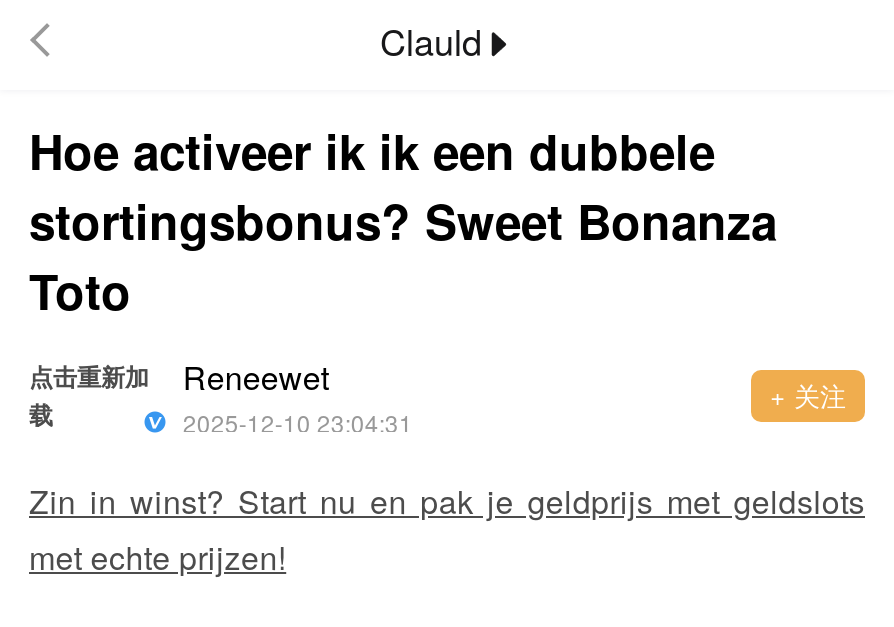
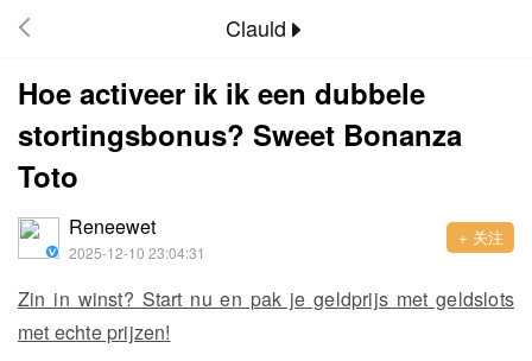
- 点击重新加
- 载
